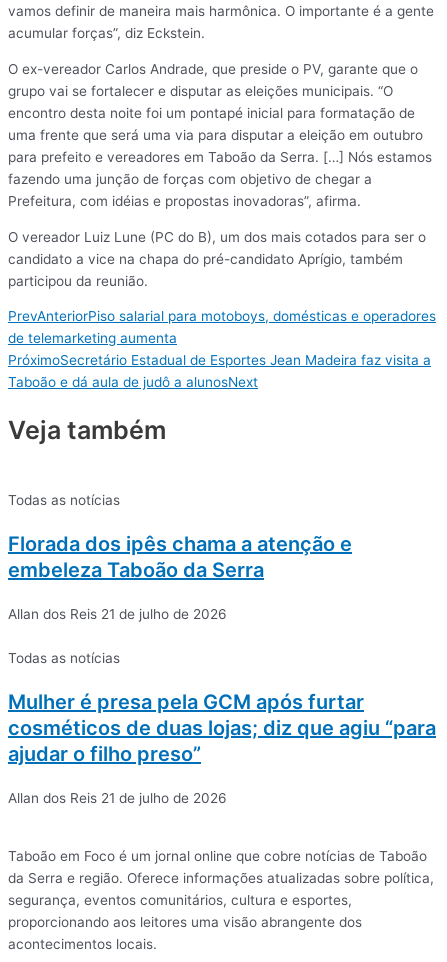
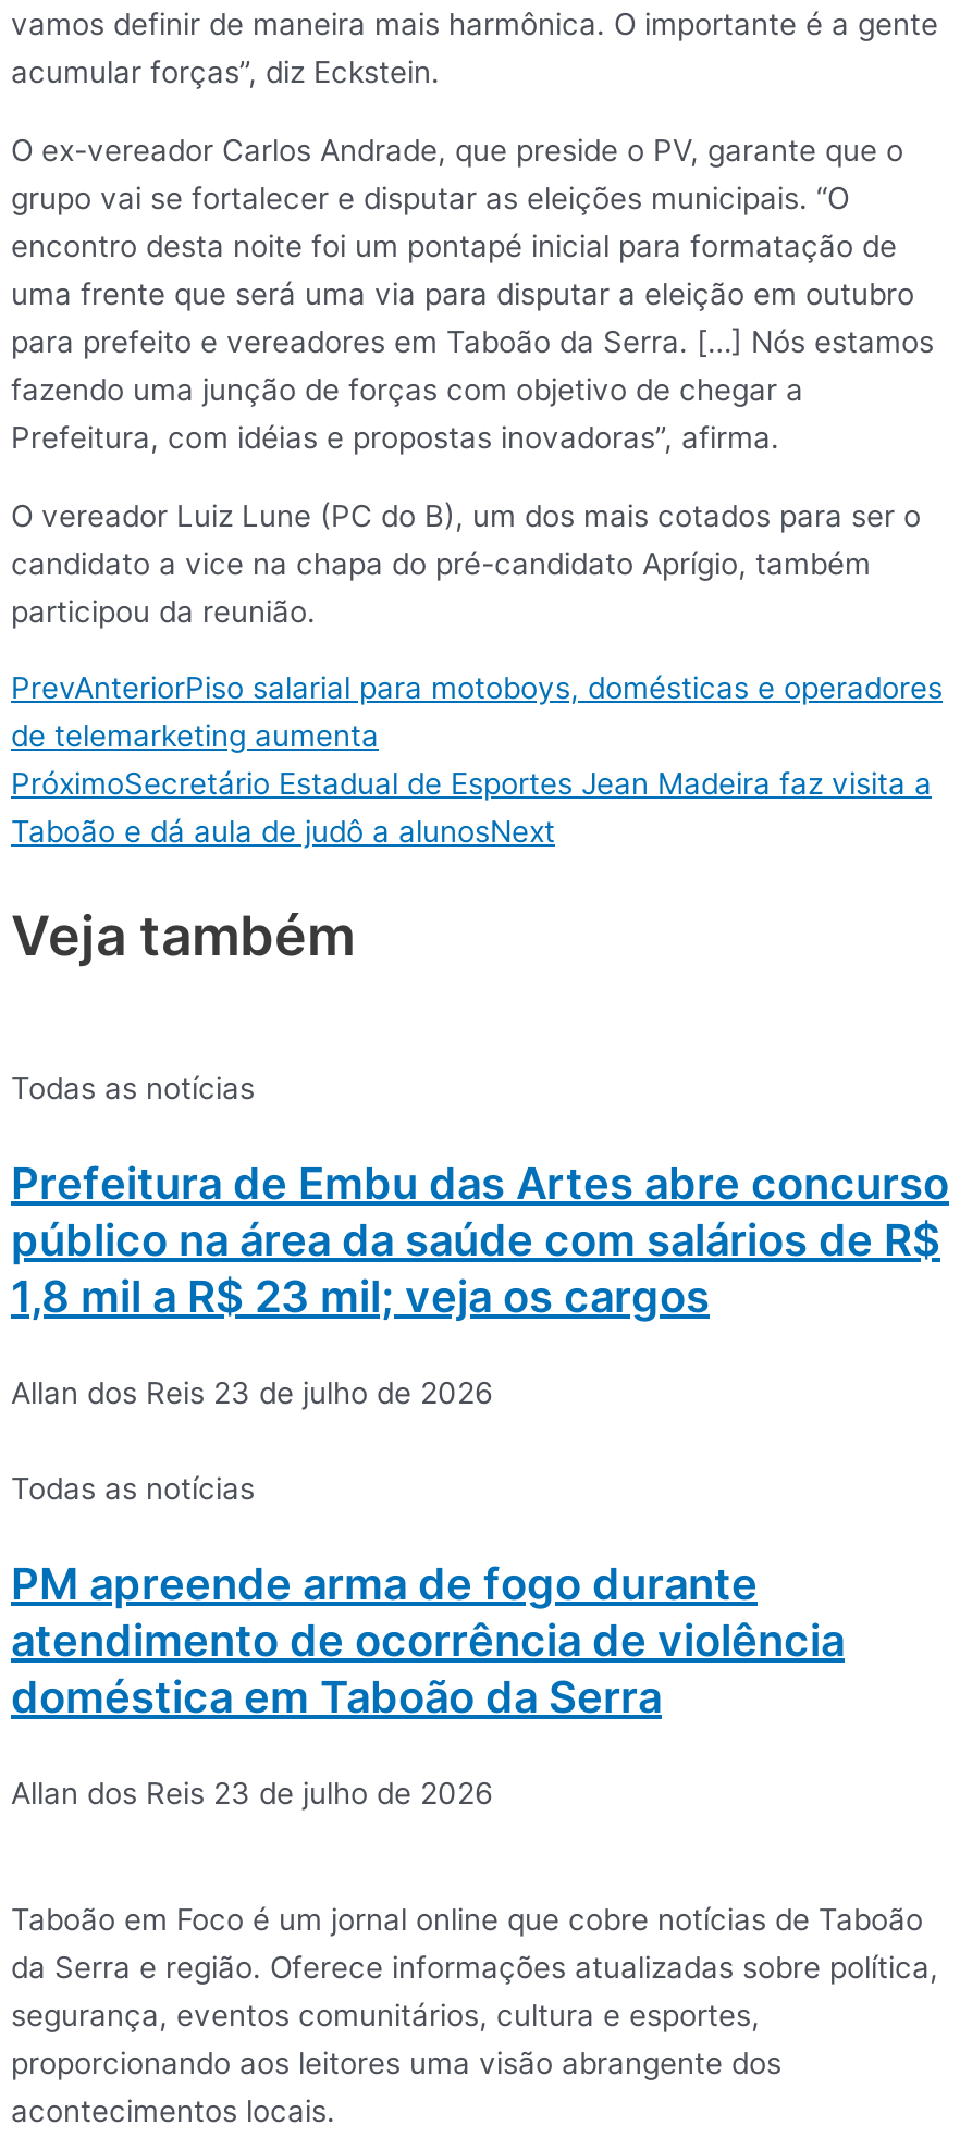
- Florada dos ipês chama a atenção e
- embeleza Taboão da Serra
+ Prefeitura de Embu das Artes abre concurso
+ público na área da saúde com salários de R$
+ 1,8 mil a R$ 23 mil; veja os cargos

- Allan dos Reis 21 de julho de 2026
+ Allan dos Reis 23 de julho de 2026

- Mulher é presa pela GCM após furtar
- cosméticos de duas lojas; diz que agiu “para
- ajudar o filho preso”
+ PM apreende arma de fogo durante
+ atendimento de ocorrência de violência
+ doméstica em Taboão da Serra

- Allan dos Reis 21 de julho de 2026
+ Allan dos Reis 23 de julho de 2026
